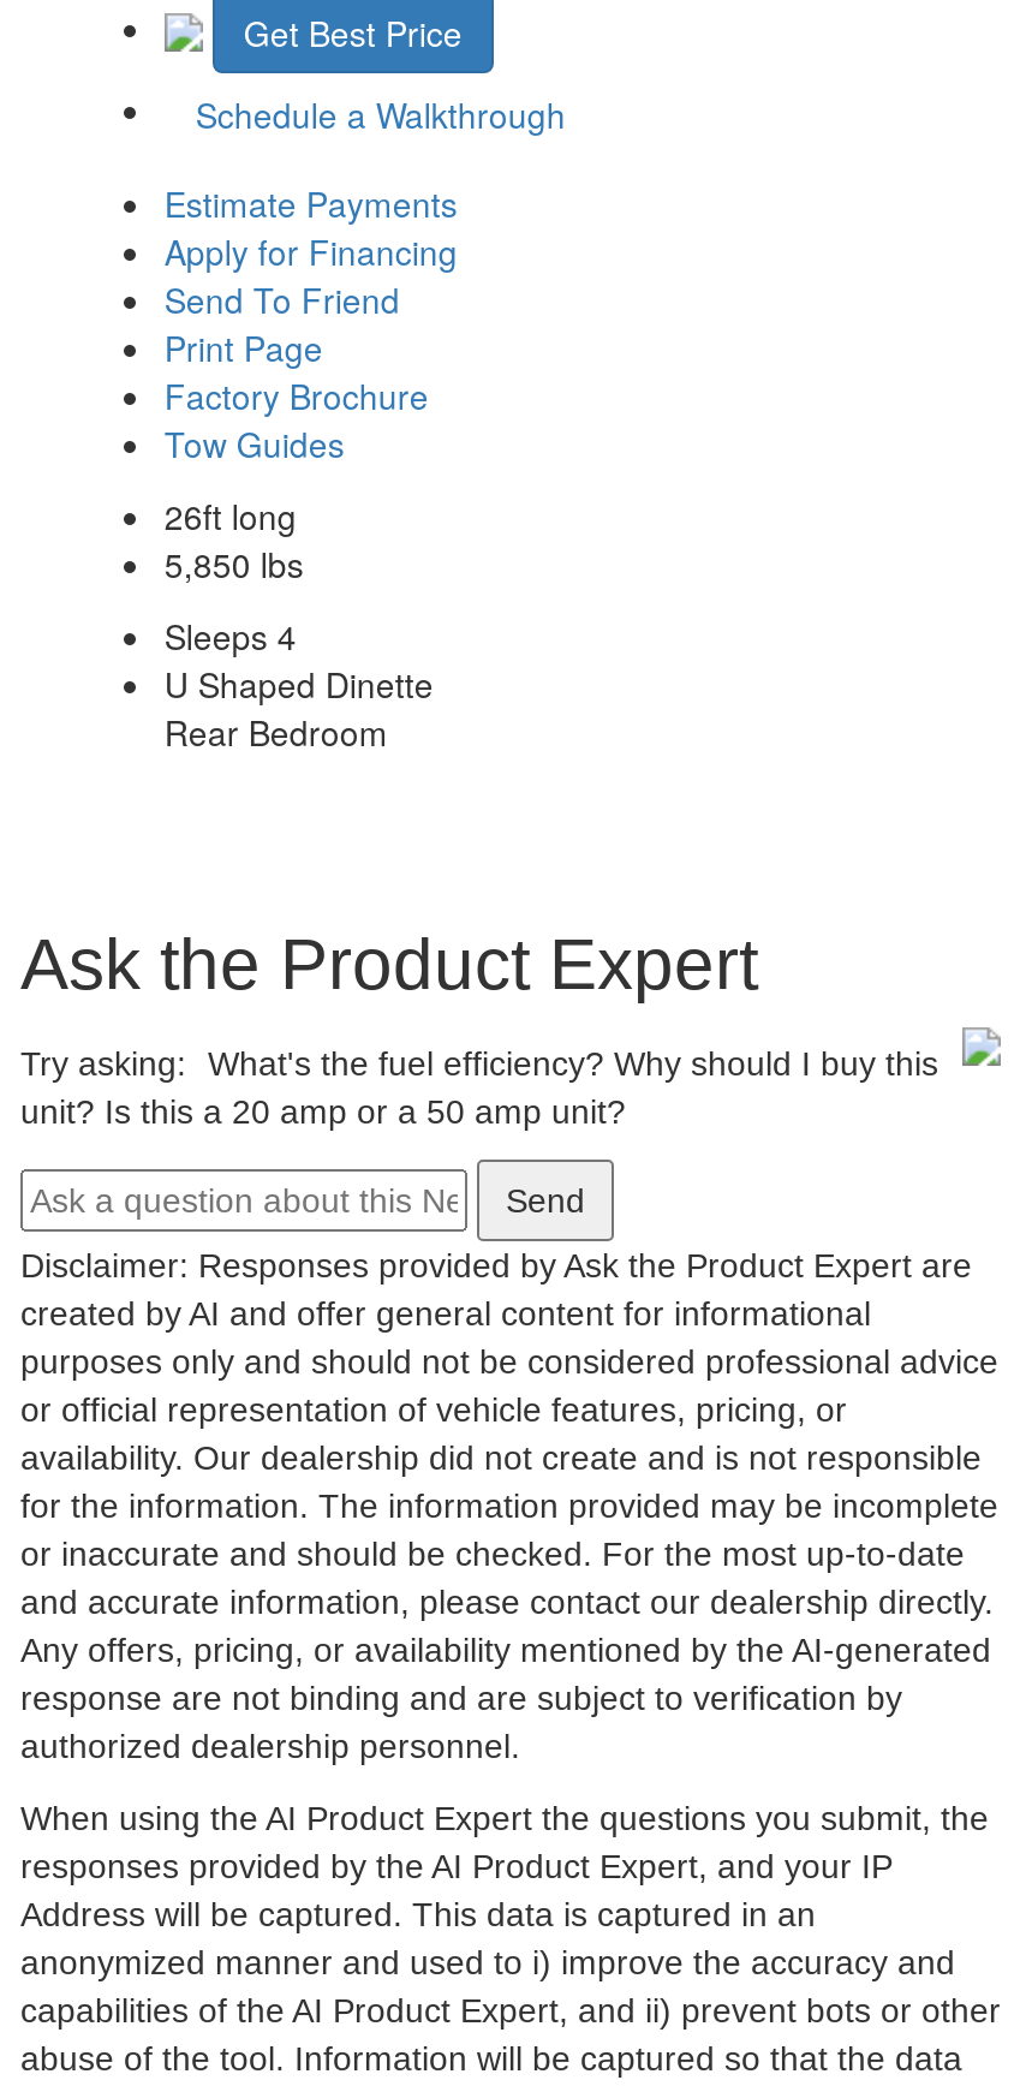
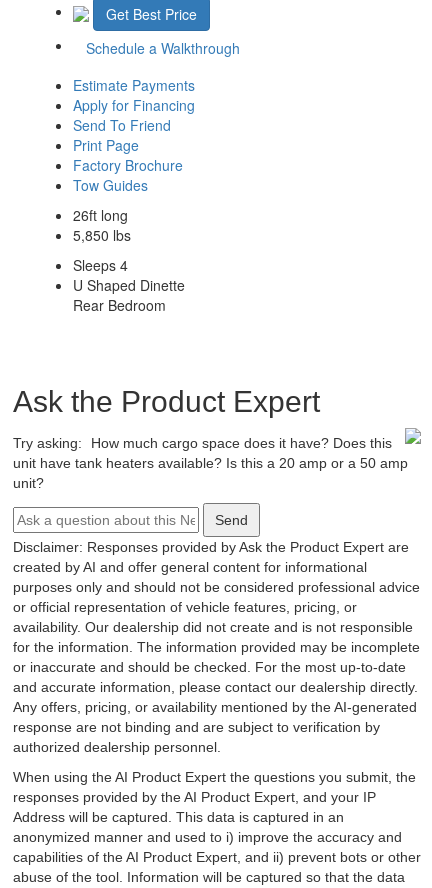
- Try asking: What's the fuel efficiency? Why should I buy this
- unit? Is this a 20 amp or a 50 amp unit?
+ Try asking: How much cargo space does it have? Does this
+ unit have tank heaters available? Is this a 20 amp or a 50 amp
+ unit?
